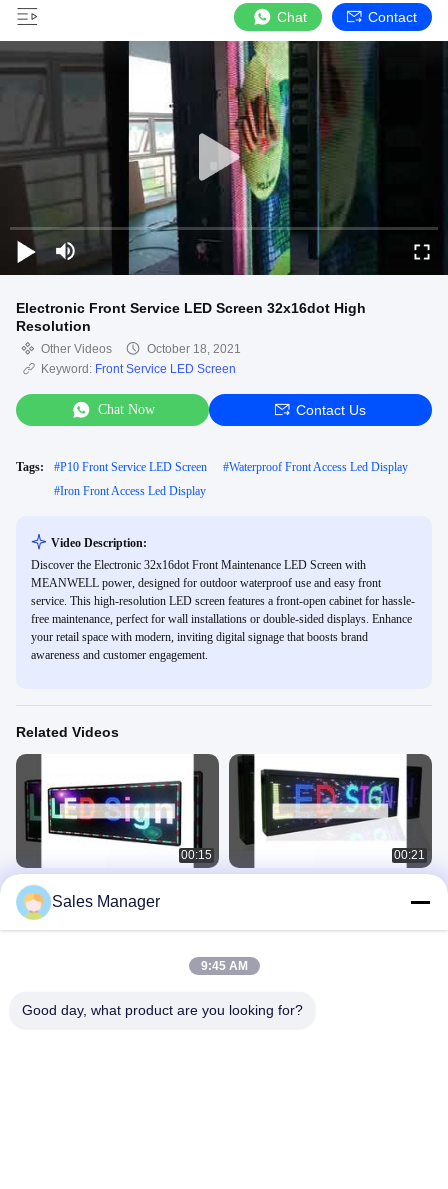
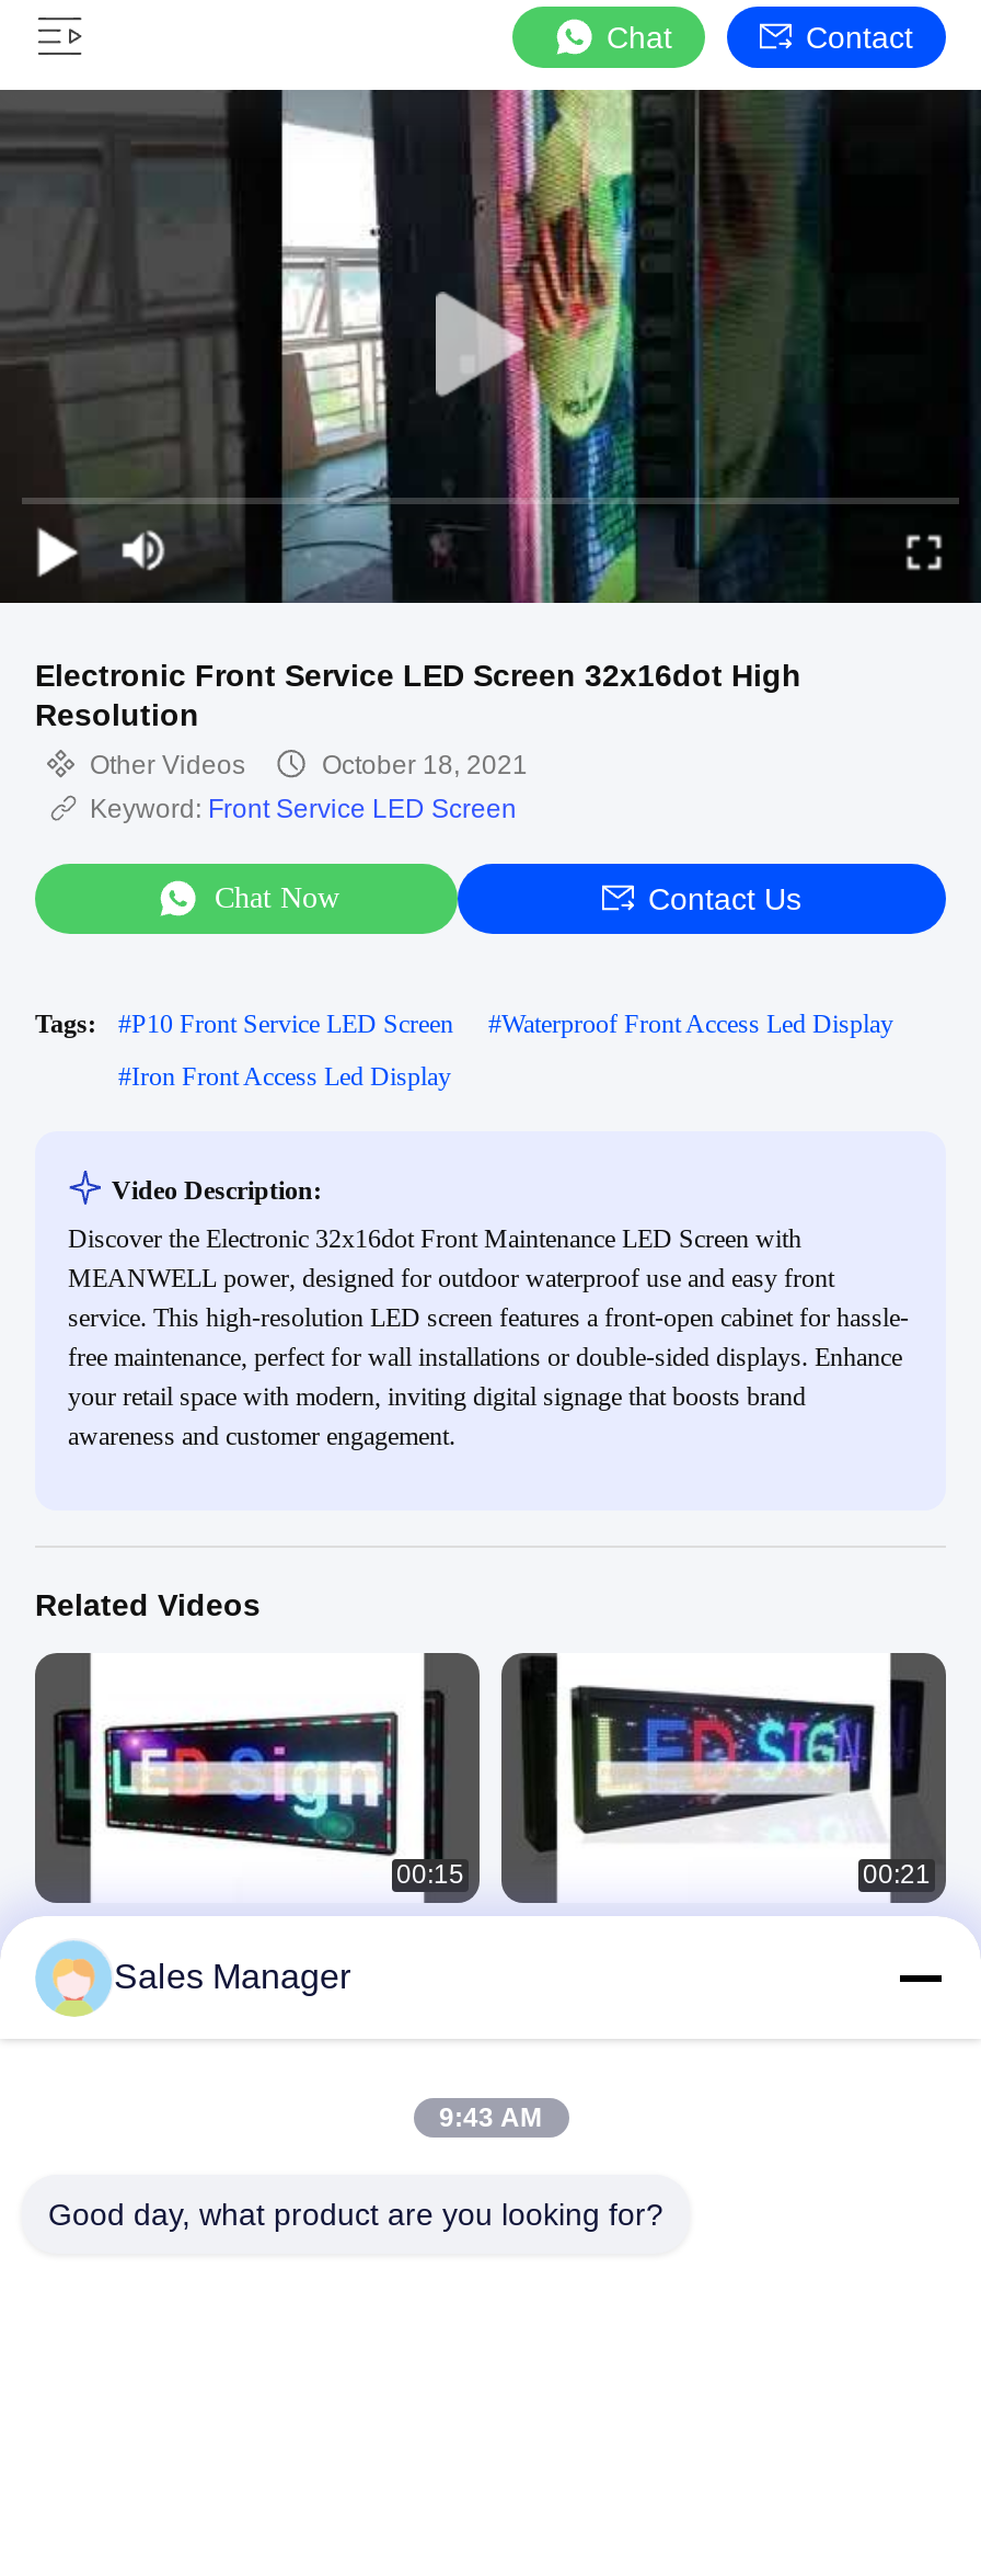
- 9:45 AM
+ 9:43 AM
